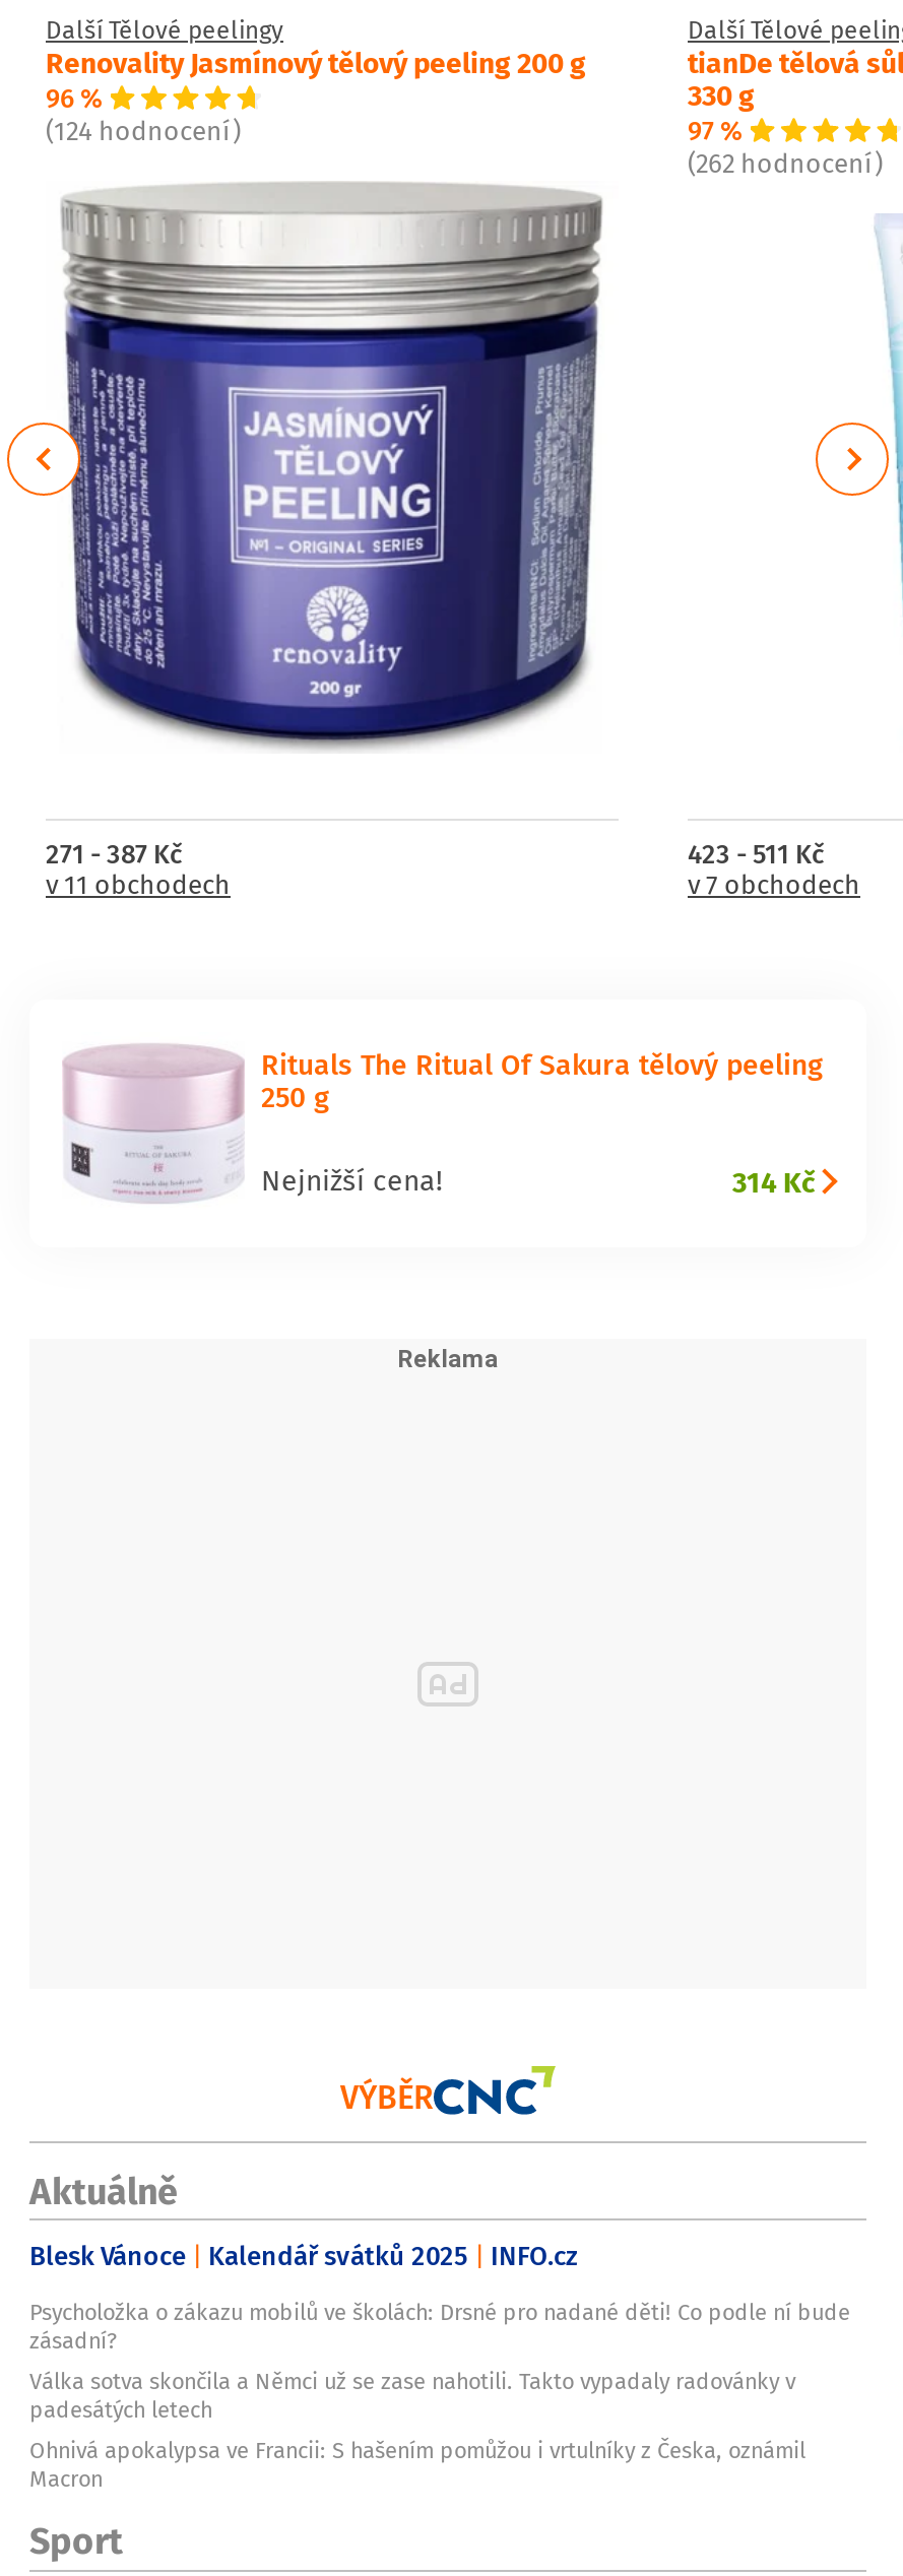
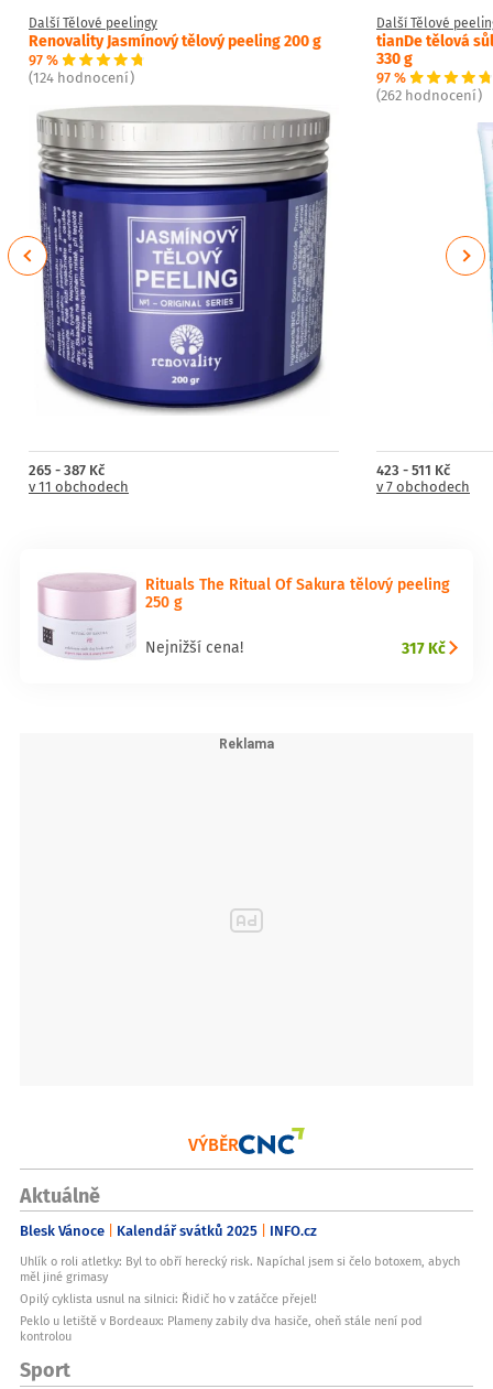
- 96 %
+ 97 %

- 271 - 387 Kč
+ 265 - 387 Kč

- 314 Kč
+ 317 Kč

- Psycholožka o zákazu mobilů ve školách: Drsné pro nadané děti! Co podle ní bude
- zásadní?
- Válka sotva skončila a Němci už se zase nahotili. Takto vypadaly radovánky v
- padesátých letech
- Ohnivá apokalypsa ve Francii: S hašením pomůžou i vrtulníky z Česka, oznámil
- Macron
+ Uhlík o roli atletky: Byl to obří herecký risk. Napíchal jsem si čelo botoxem, abych
+ měl jiné grimasy
+ Opilý cyklista usnul na silnici: Řidič ho v zatáčce přejel!
+ Peklo u letiště v Bordeaux: Plameny zabily dva hasiče, oheň stále není pod
+ kontrolou
